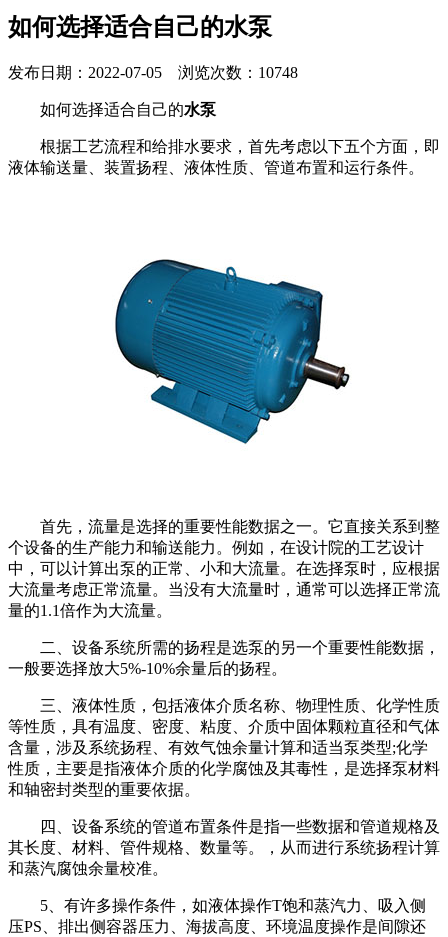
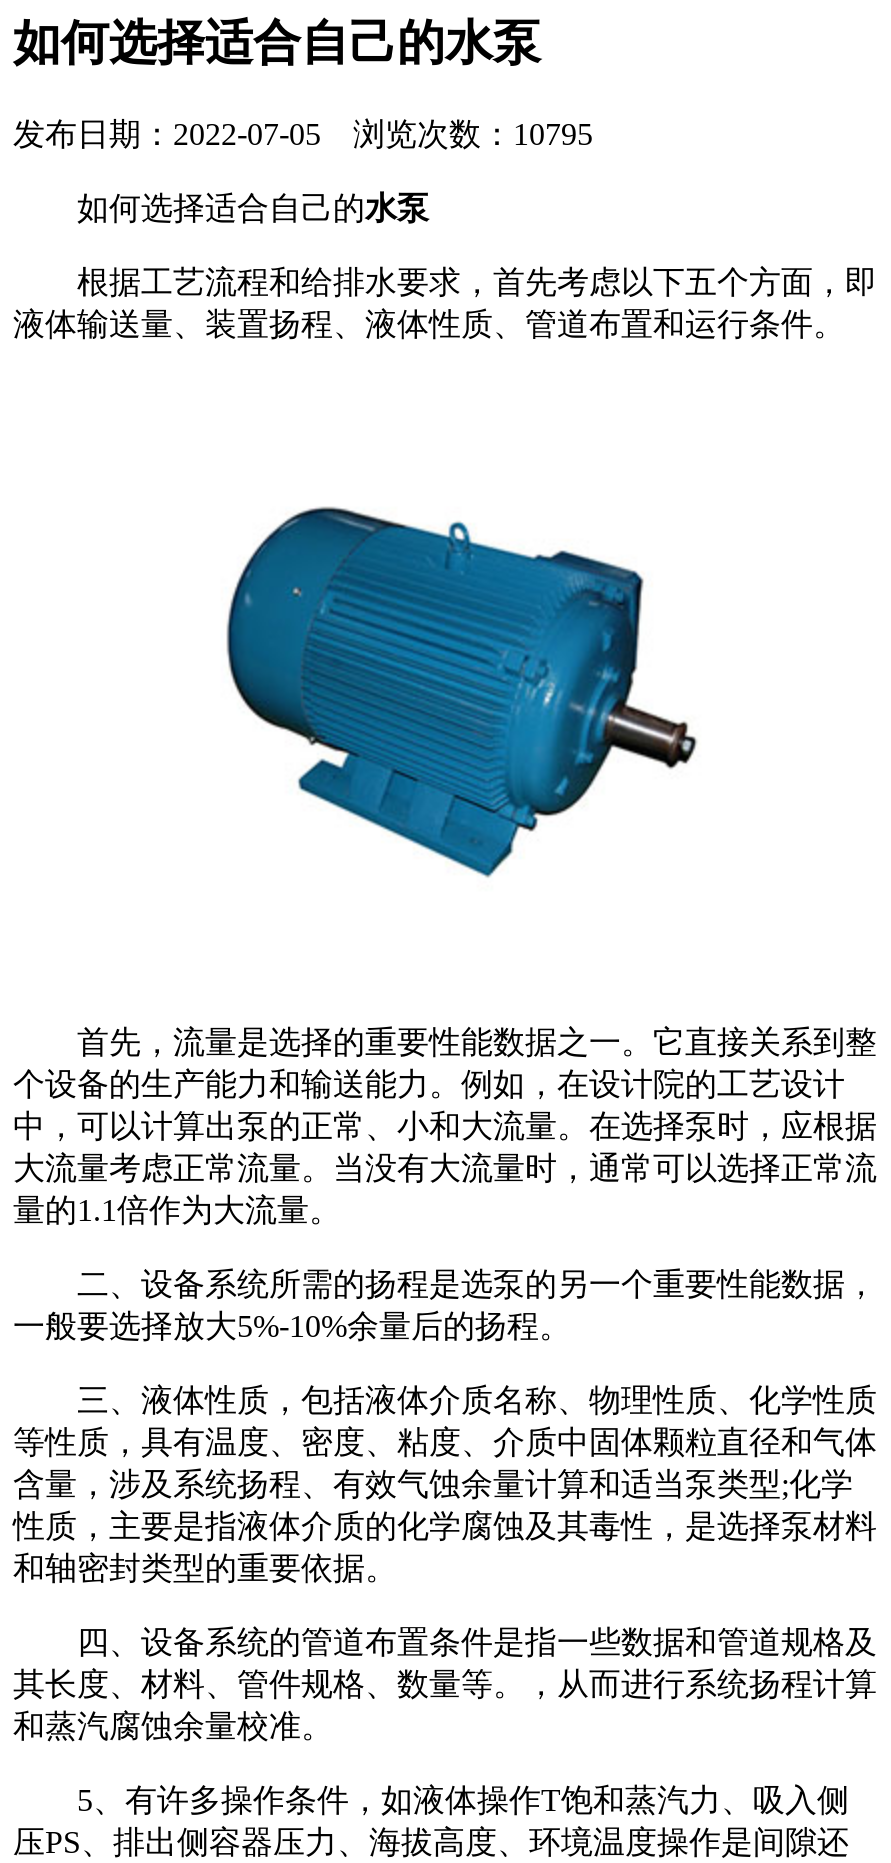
- 发布日期：2022-07-05 浏览次数：10748
+ 发布日期：2022-07-05 浏览次数：10795
